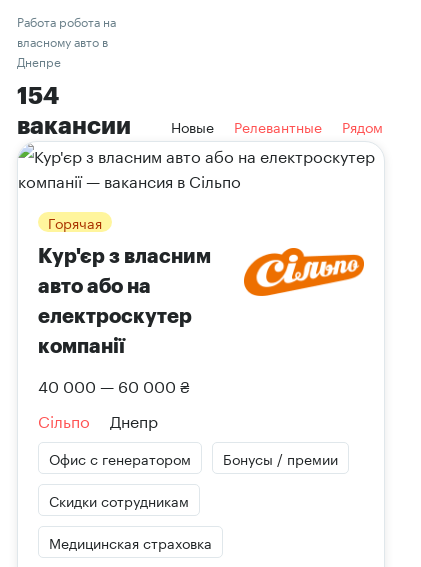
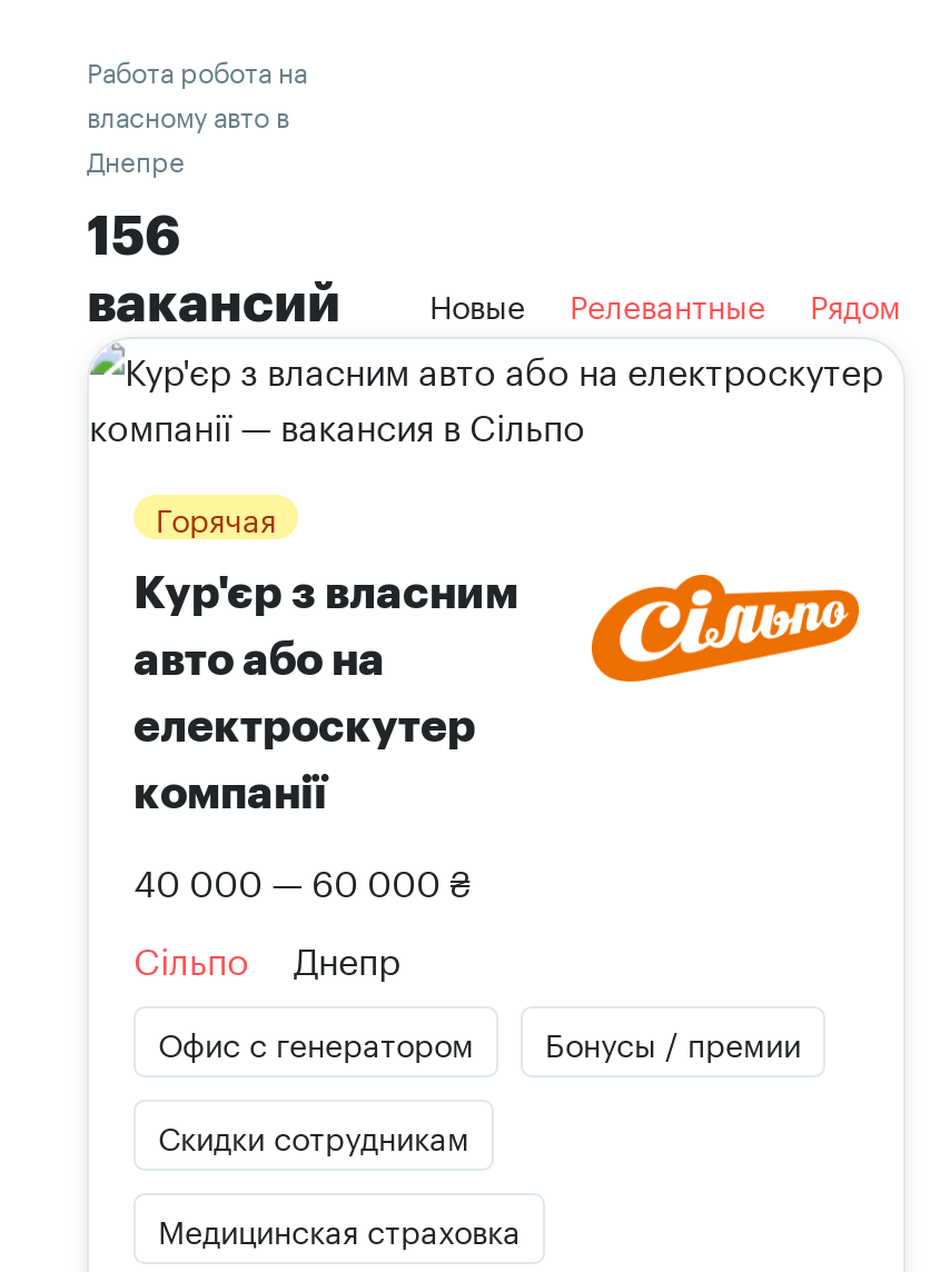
- 154
- вакансии
+ 156
+ вакансий
